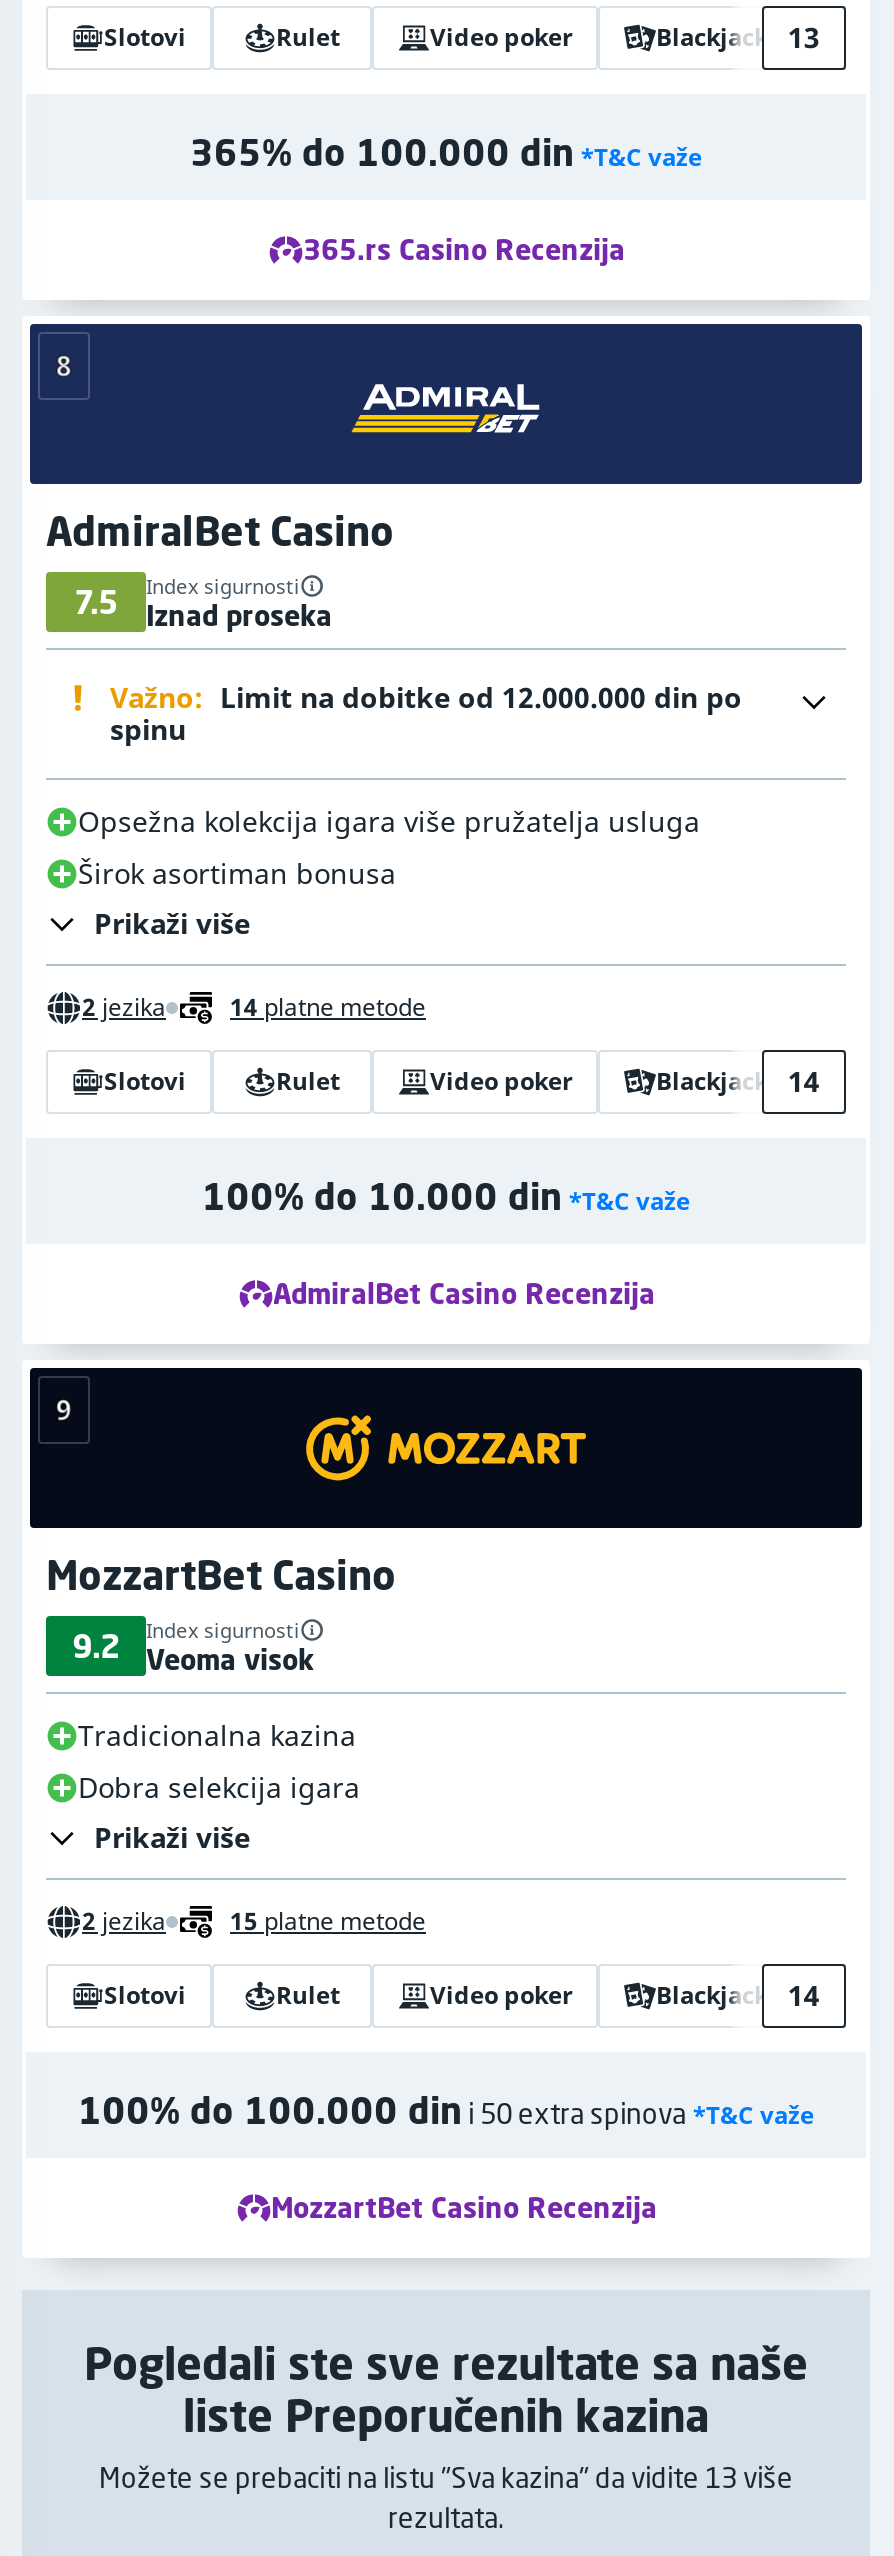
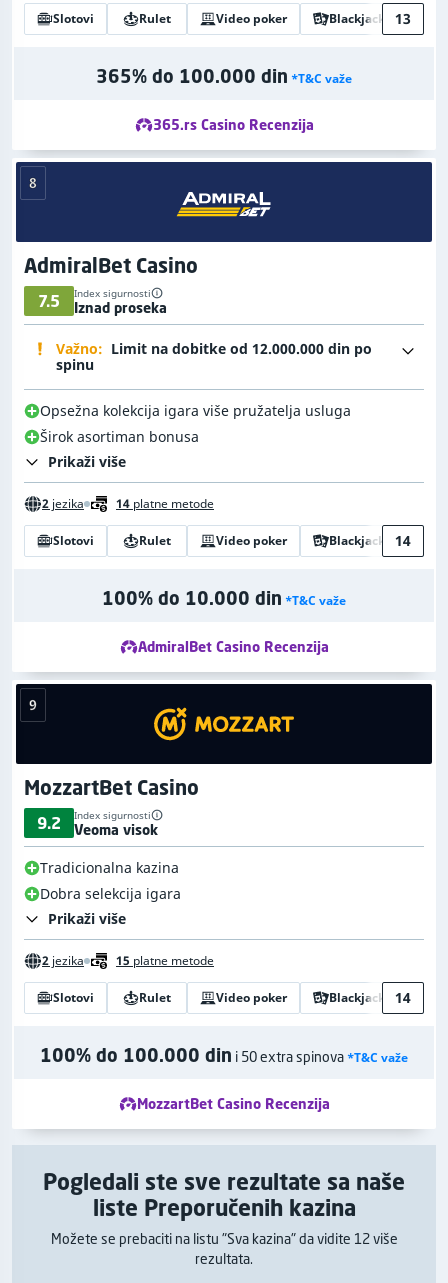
- Možete se prebaciti na listu "Sva kazina" da vidite 13 više
+ Možete se prebaciti na listu "Sva kazina" da vidite 12 više
